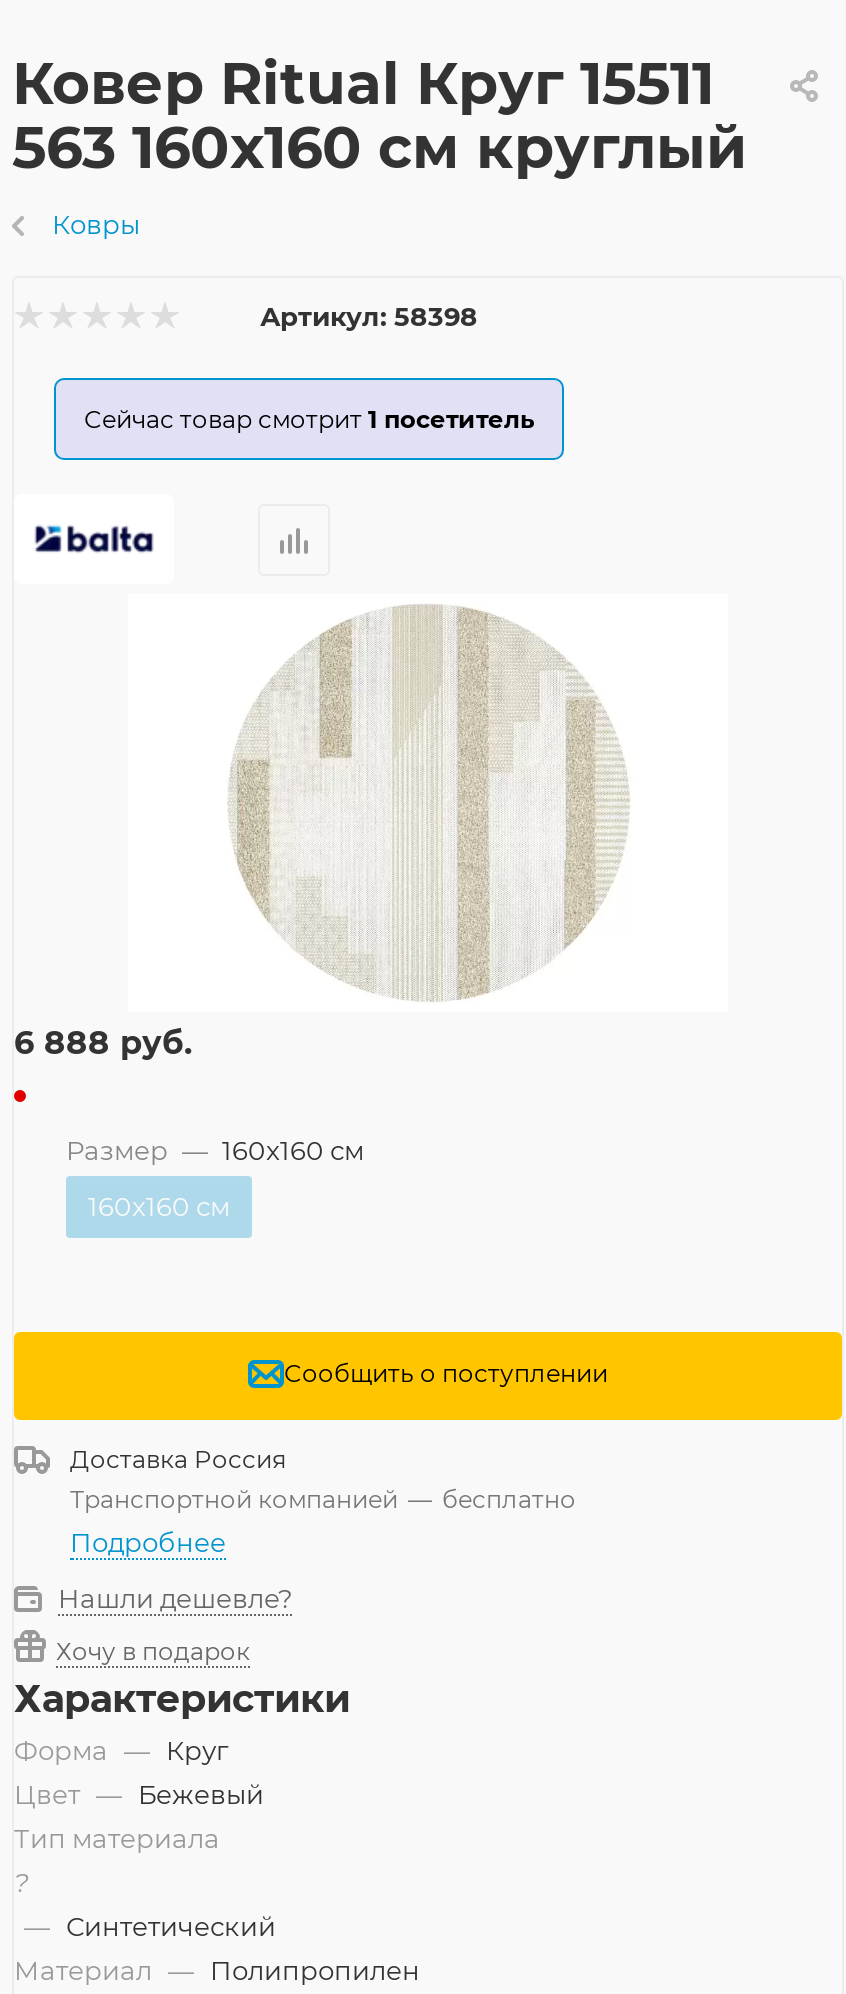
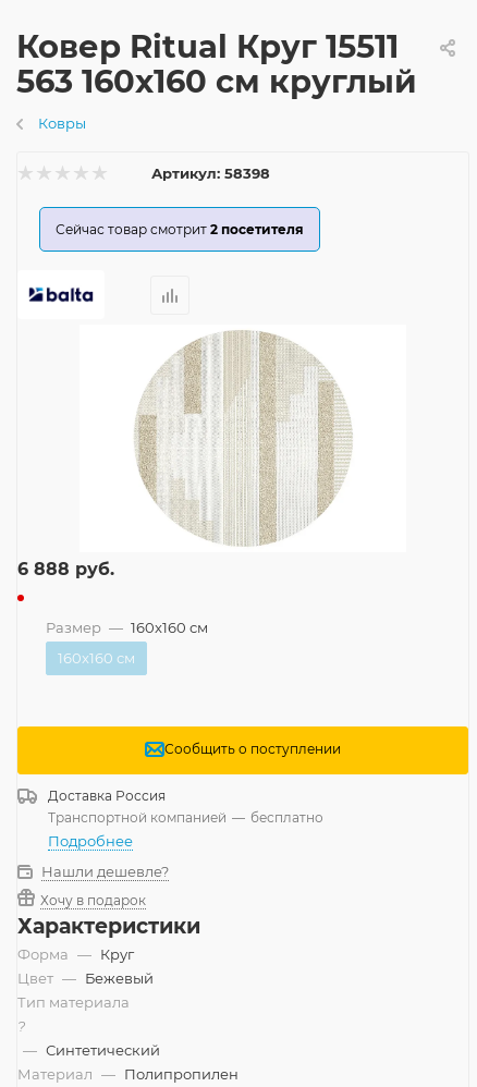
- Сейчас товар смотрит 1 посетитель
+ Сейчас товар смотрит 2 посетителя
